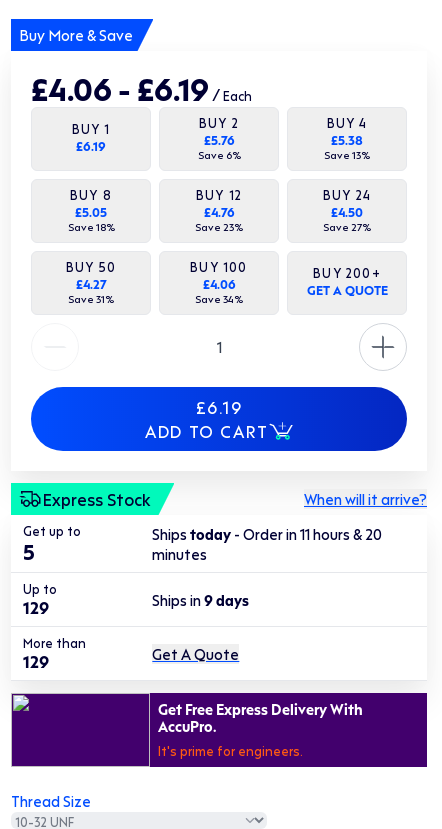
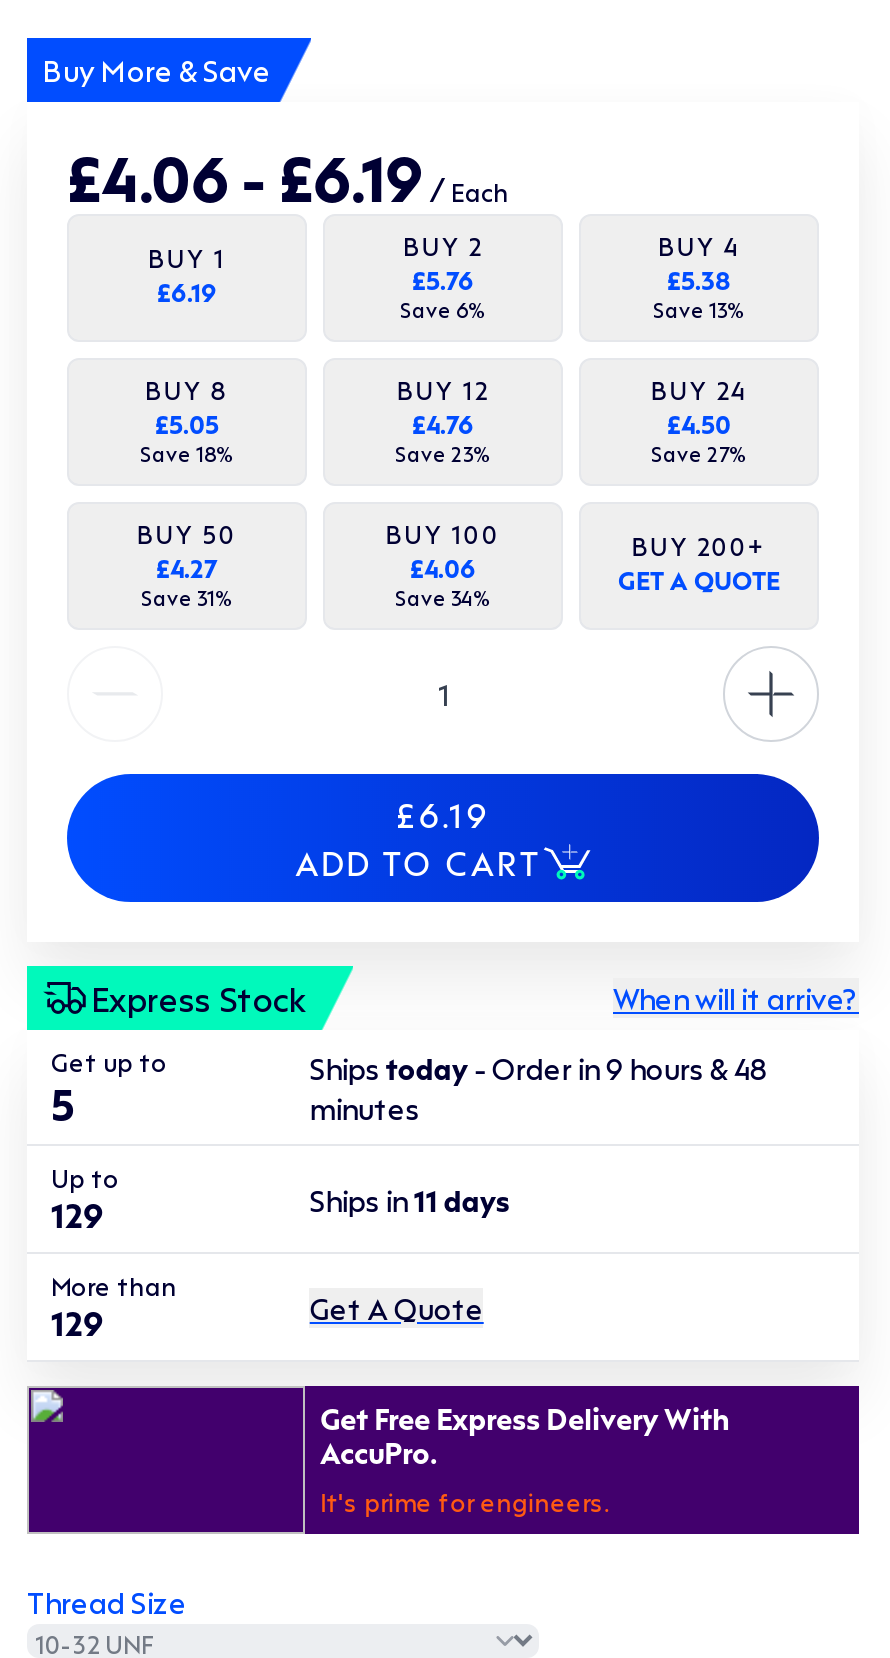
- Ships today - Order in 11 hours &20
+ Ships today - Order in 9 hours &48

- Ships in 9 days
+ Ships in 11 days
